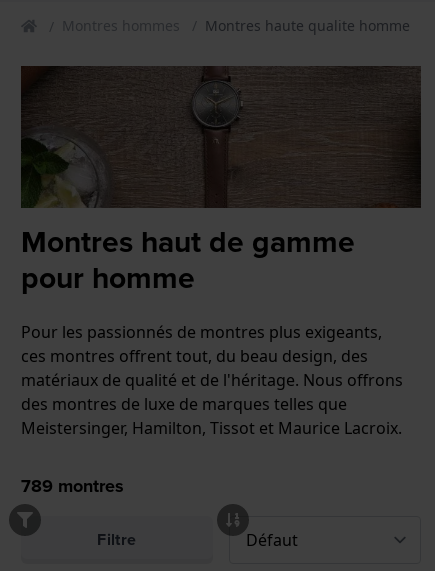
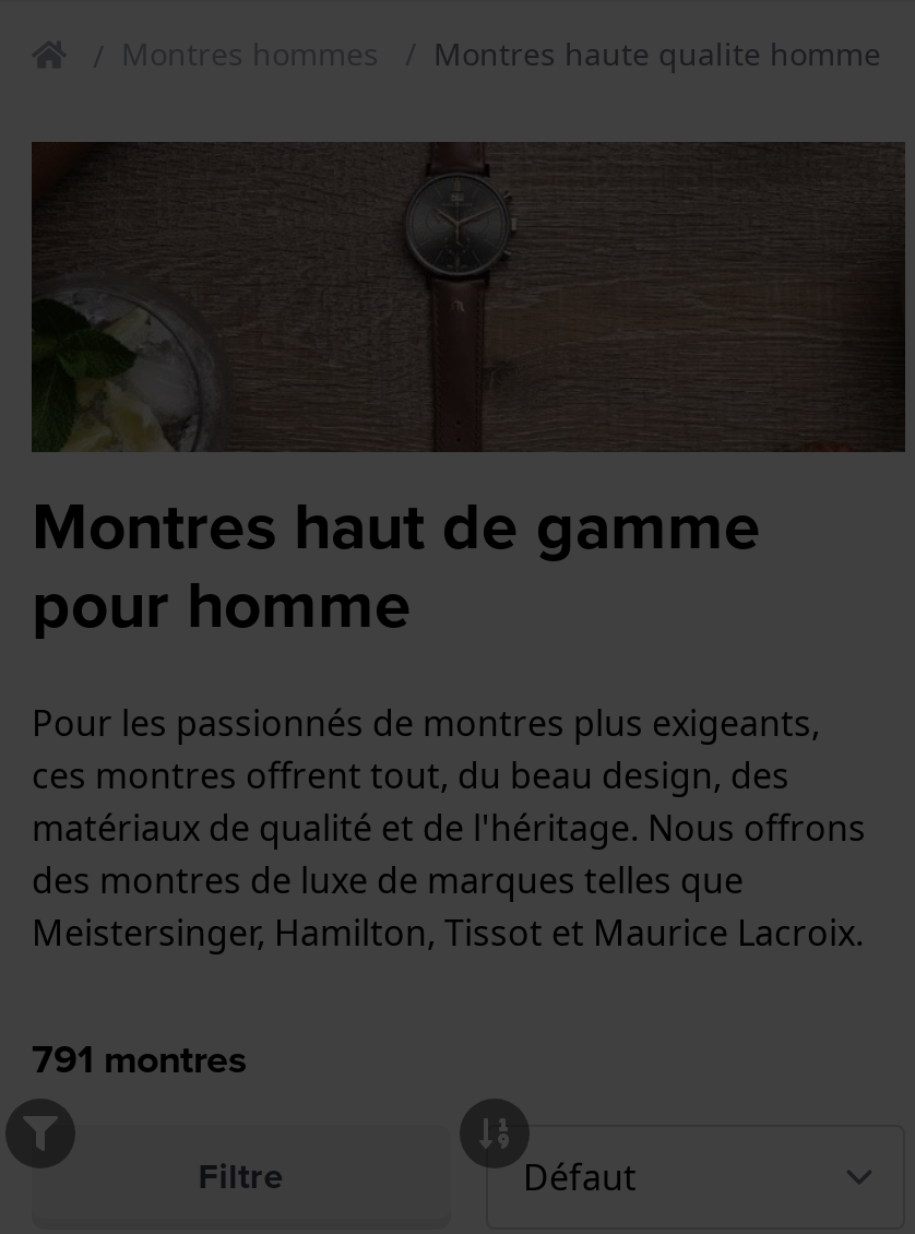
- 789 montres
+ 791 montres
